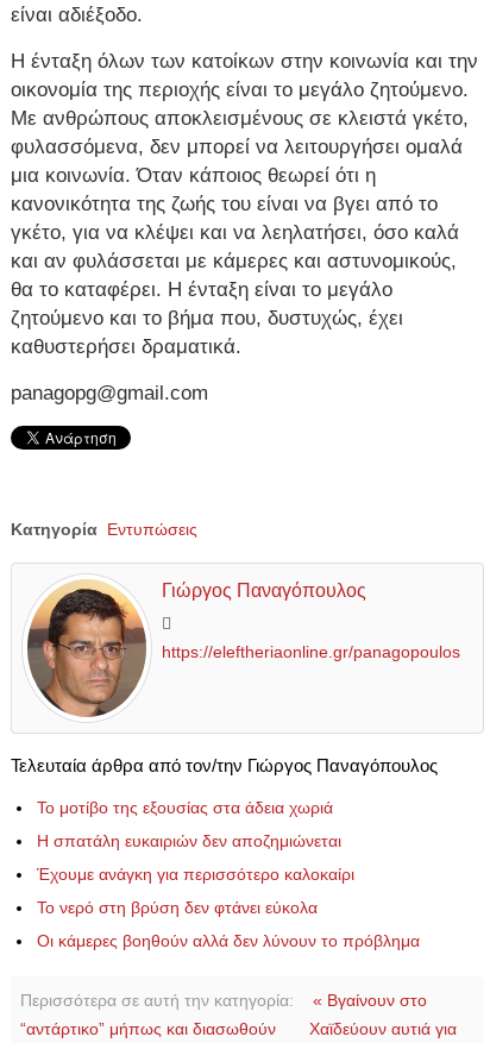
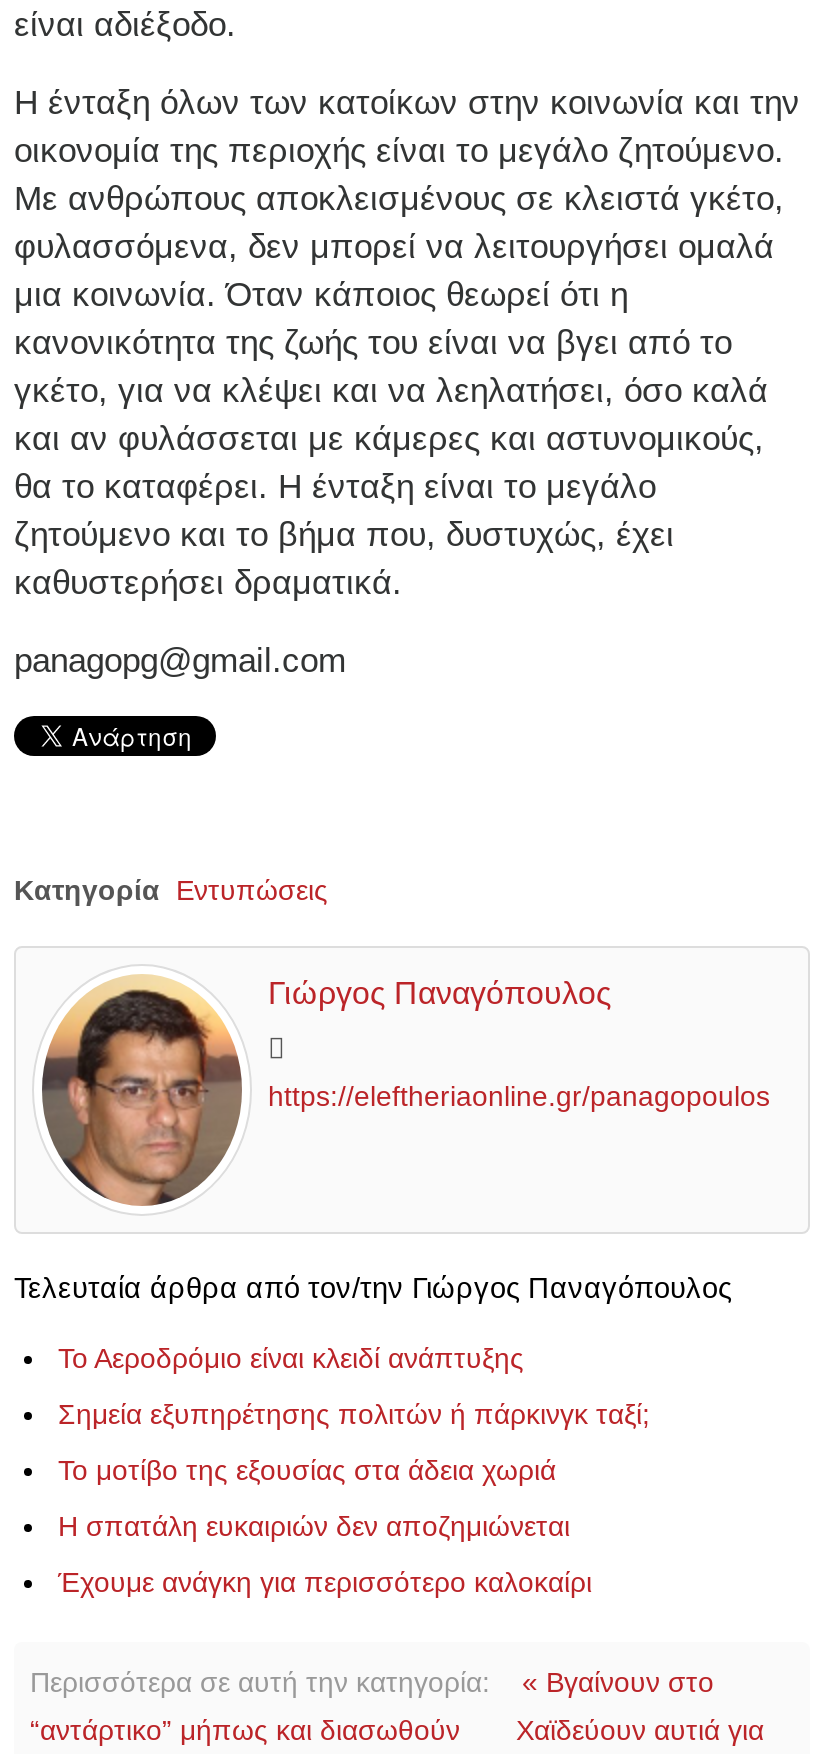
+ Το Αεροδρόμιο είναι κλειδί ανάπτυξης
+ Σημεία εξυπηρέτησης πολιτών ή πάρκινγκ ταξί;

moved down: Το μοτίβο της εξουσίας στα άδεια χωριά | Η σπατάλη ευκαιριών δεν αποζημιώνεται | Έχουμε ανάγκη για περισσότερο καλοκαίρι

- Το νερό στη βρύση δεν φτάνει εύκολα
- Οι κάμερες βοηθούν αλλά δεν λύνουν το πρόβλημα
